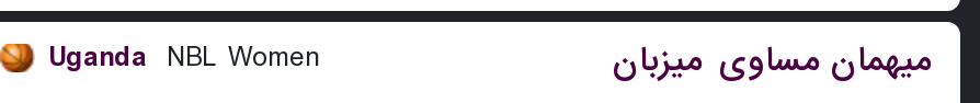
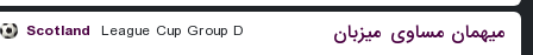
- Uganda NBL Women
+ Scotland League Cup Group D
